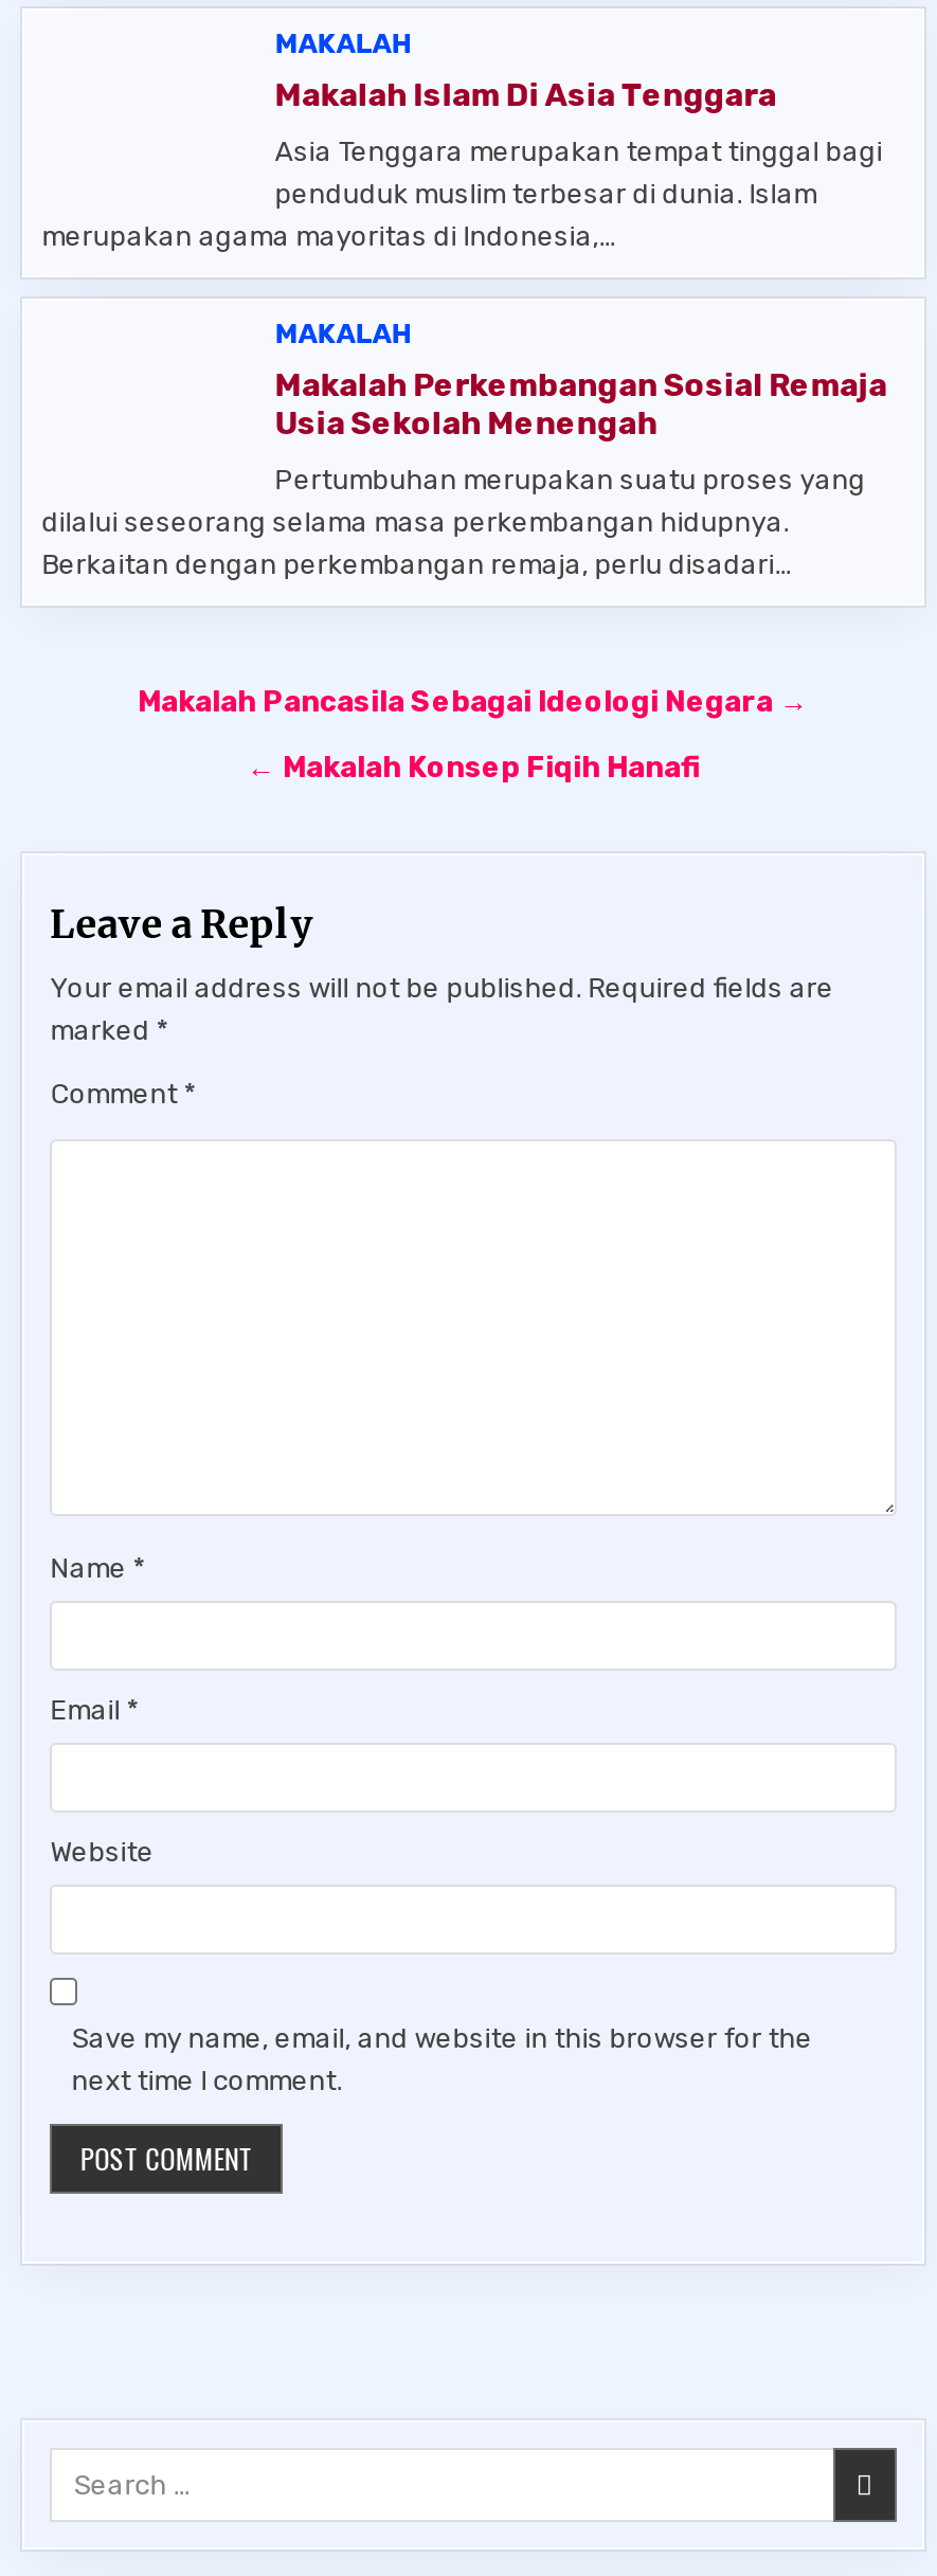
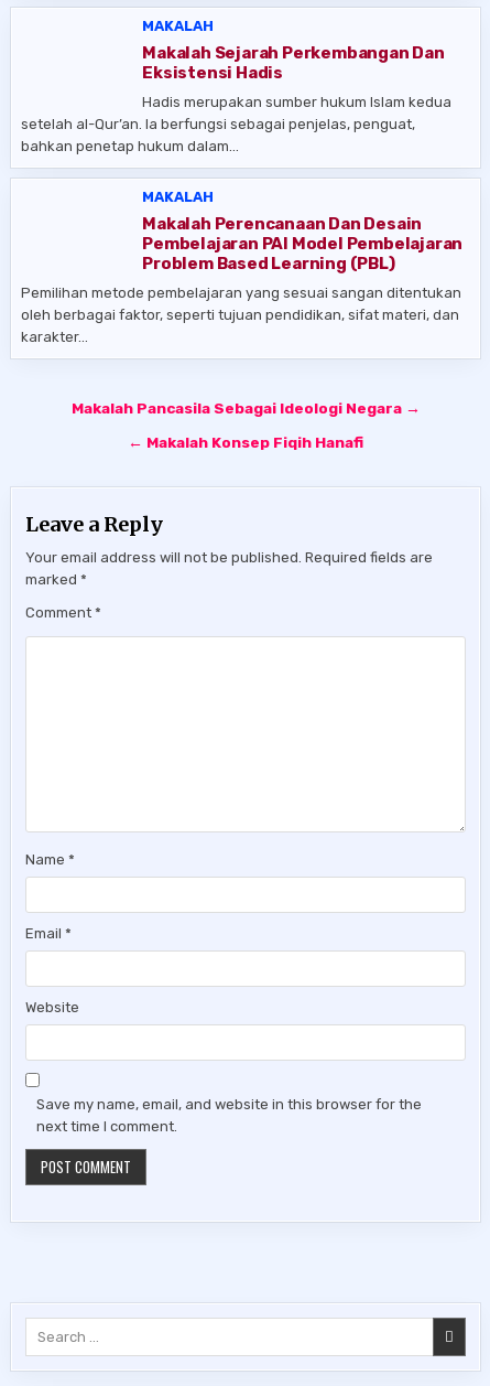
- Makalah Islam Di Asia Tenggara
+ Makalah Sejarah Perkembangan Dan
+ Eksistensi Hadis

- Asia Tenggara merupakan tempat tinggal bagi
- penduduk muslim terbesar di dunia. Islam
- merupakan agama mayoritas di Indonesia,…
+ Hadis merupakan sumber hukum Islam kedua
+ setelah al-Qur’an. Ia berfungsi sebagai penjelas, penguat,
+ bahkan penetap hukum dalam…

- Makalah Perkembangan Sosial Remaja
- Usia Sekolah Menengah
+ Makalah Perencanaan Dan Desain
+ Pembelajaran PAI Model Pembelajaran
+ Problem Based Learning (PBL)

- Pertumbuhan merupakan suatu proses yang
- dilalui seseorang selama masa perkembangan hidupnya.
- Berkaitan dengan perkembangan remaja, perlu disadari…
+ Pemilihan metode pembelajaran yang sesuai sangan ditentukan
+ oleh berbagai faktor, seperti tujuan pendidikan, sifat materi, dan
+ karakter…
